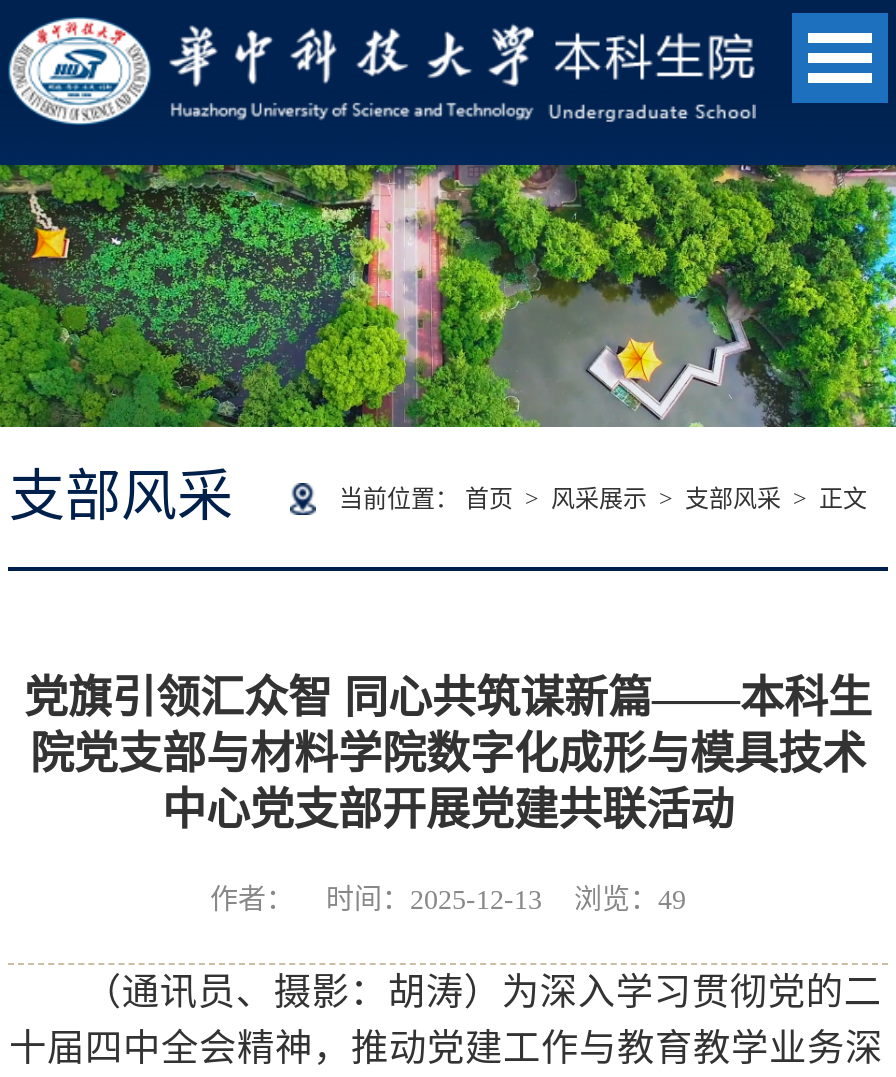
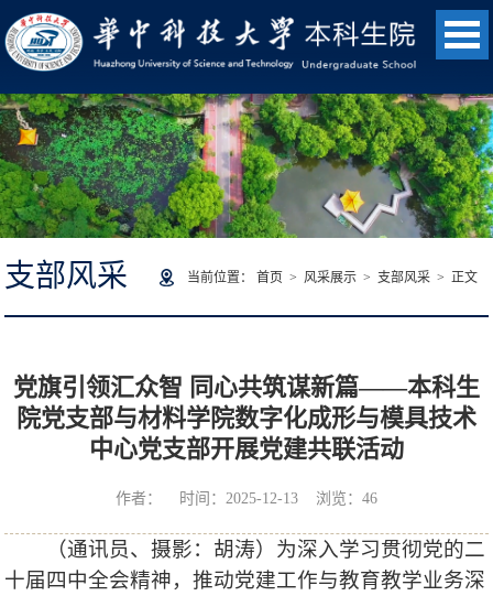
- 作者： 时间：2025-12-13 浏览：49
+ 作者： 时间：2025-12-13 浏览：46
